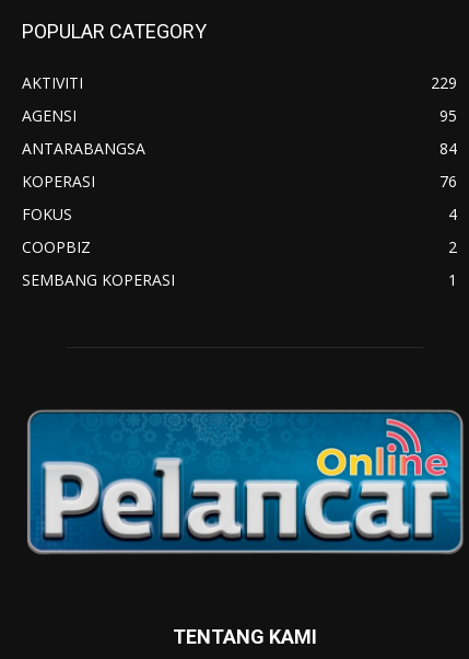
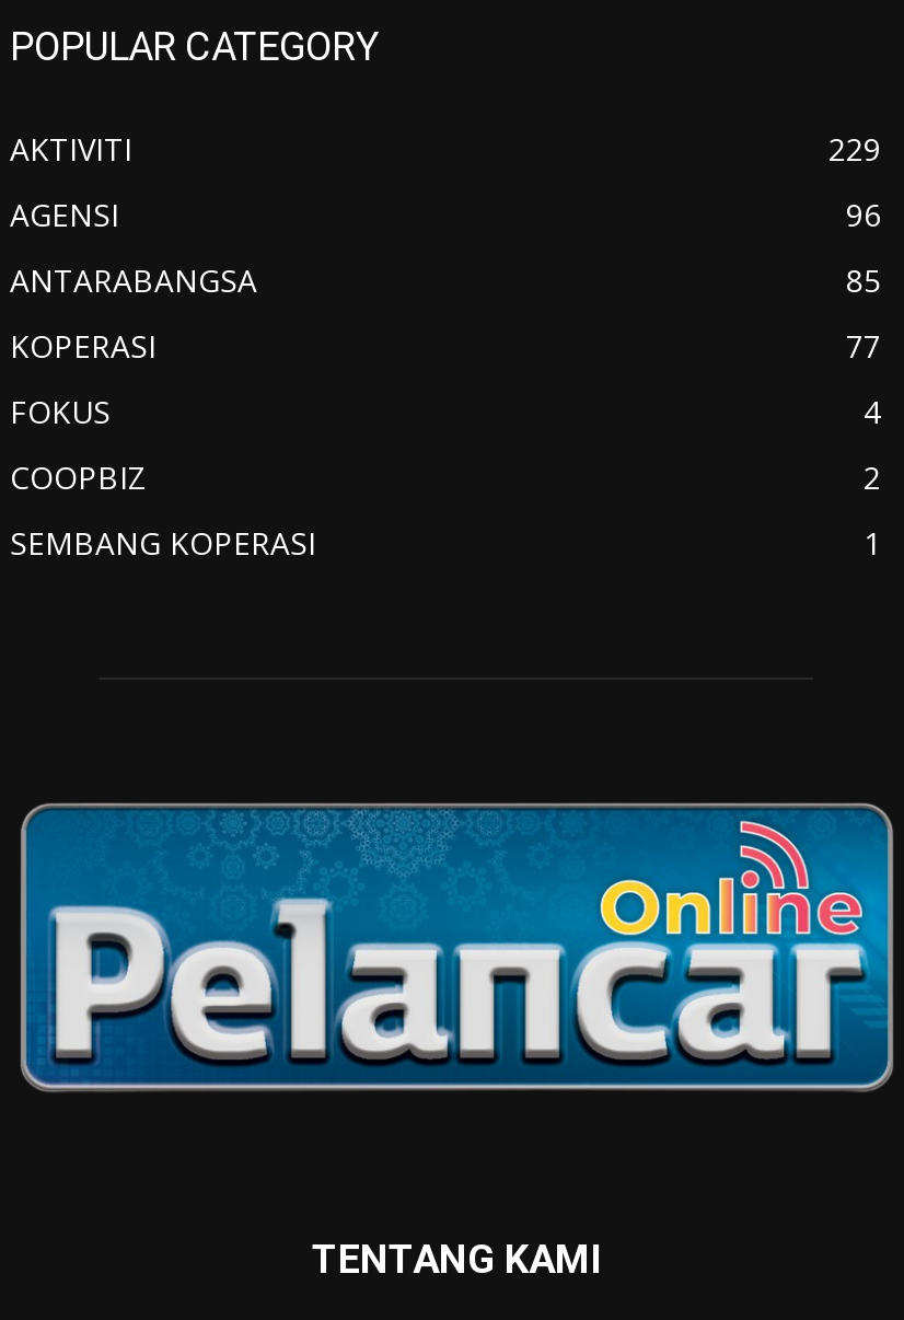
- 95
+ 96

- 84
+ 85

- 76
+ 77
